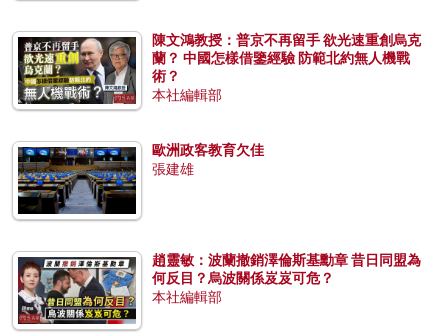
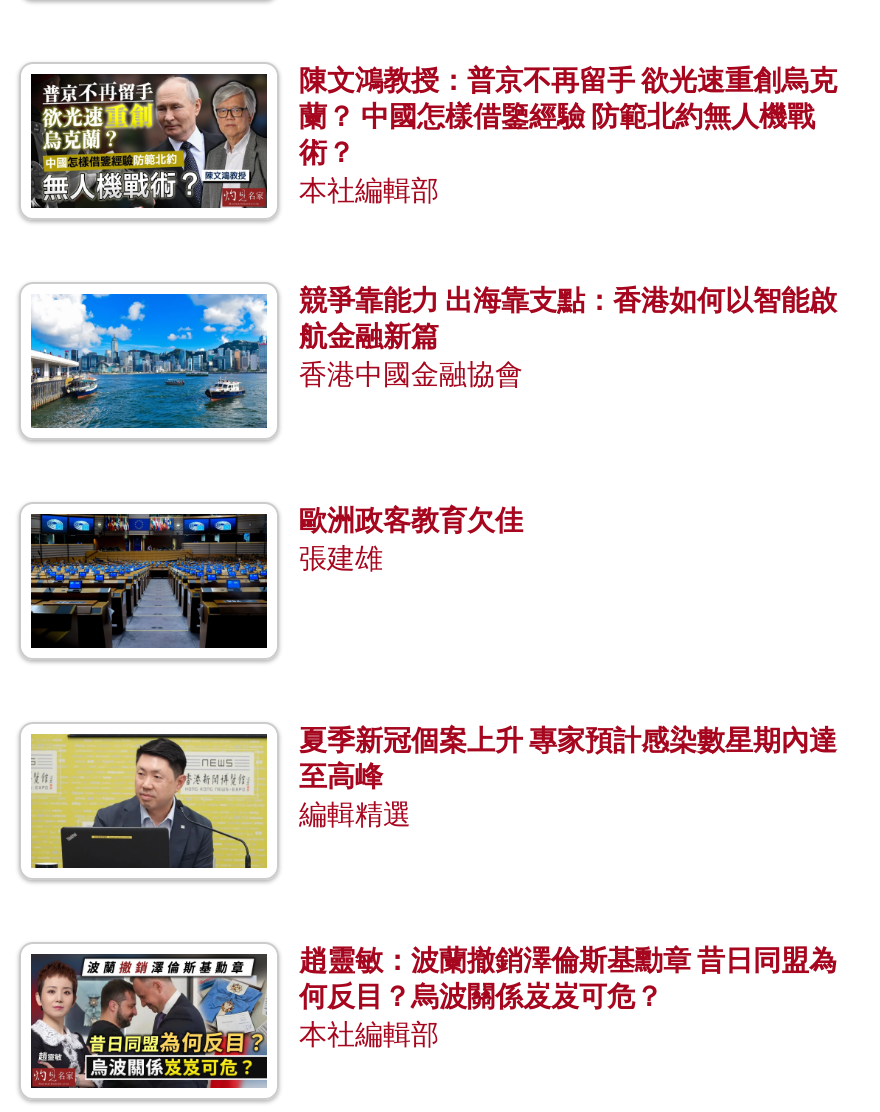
+ [image]
+ 競爭靠能力 出海靠支點：香港如何以智能啟
+ 航金融新篇
+ 香港中國金融協會

+ [image]
+ 夏季新冠個案上升 專家預計感染數星期內達
+ 至高峰
+ 編輯精選
